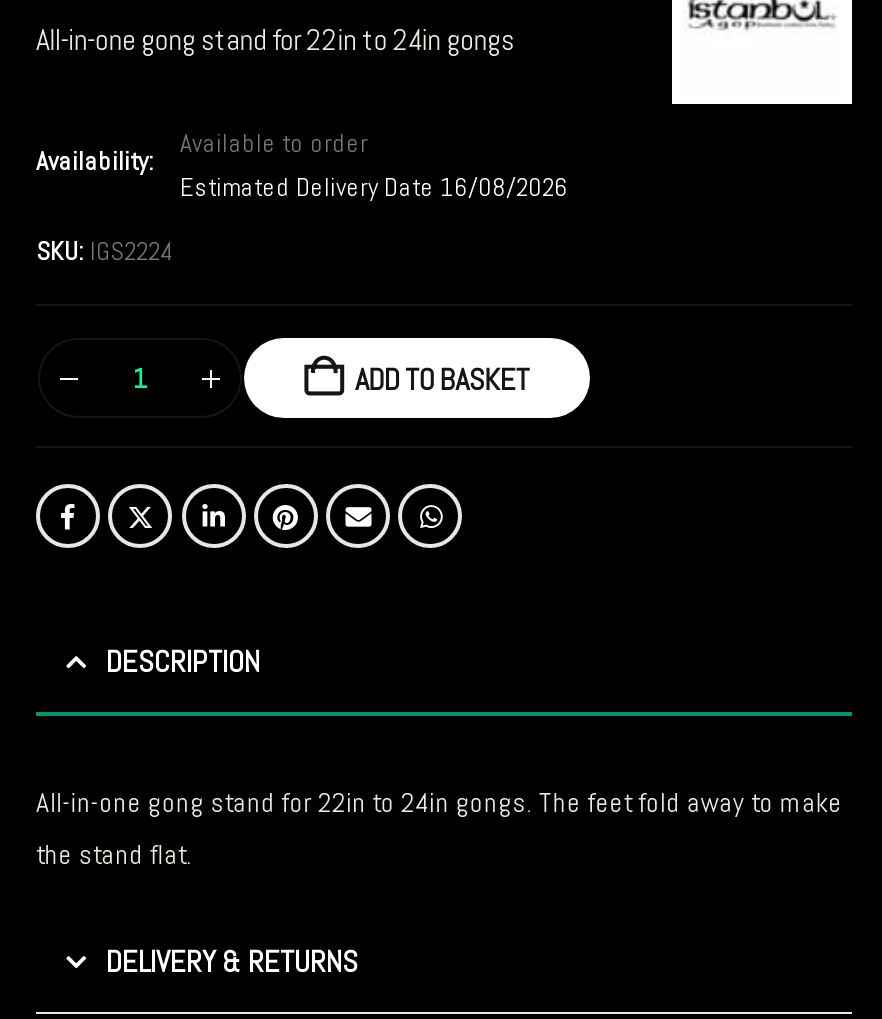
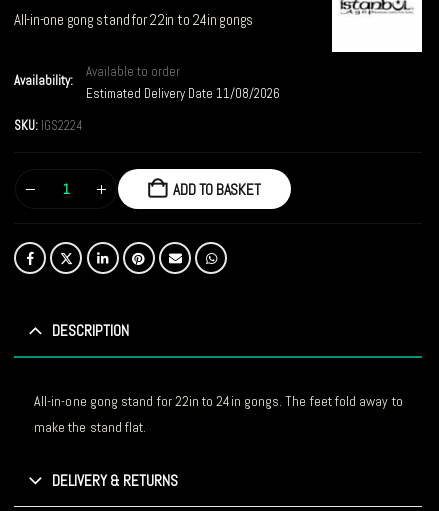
- Estimated Delivery Date 16/08/2026
+ Estimated Delivery Date 11/08/2026
